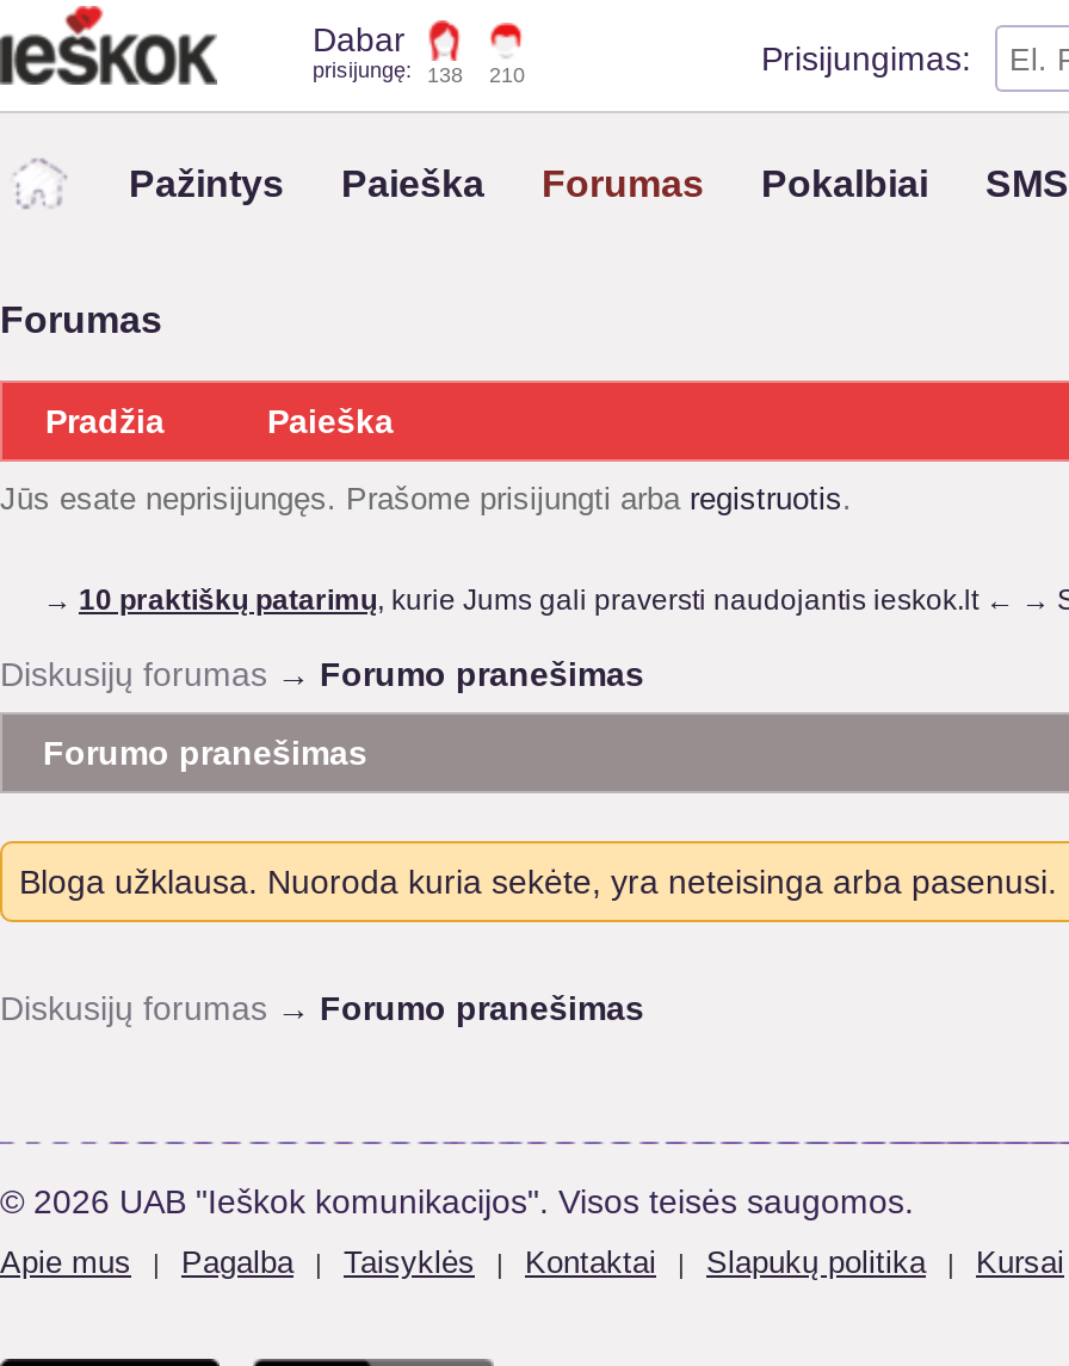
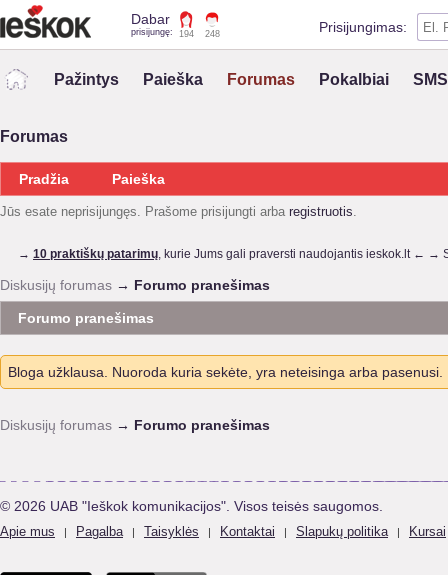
- prisijungę: 138
+ prisijungę: 194

- 210
+ 248
